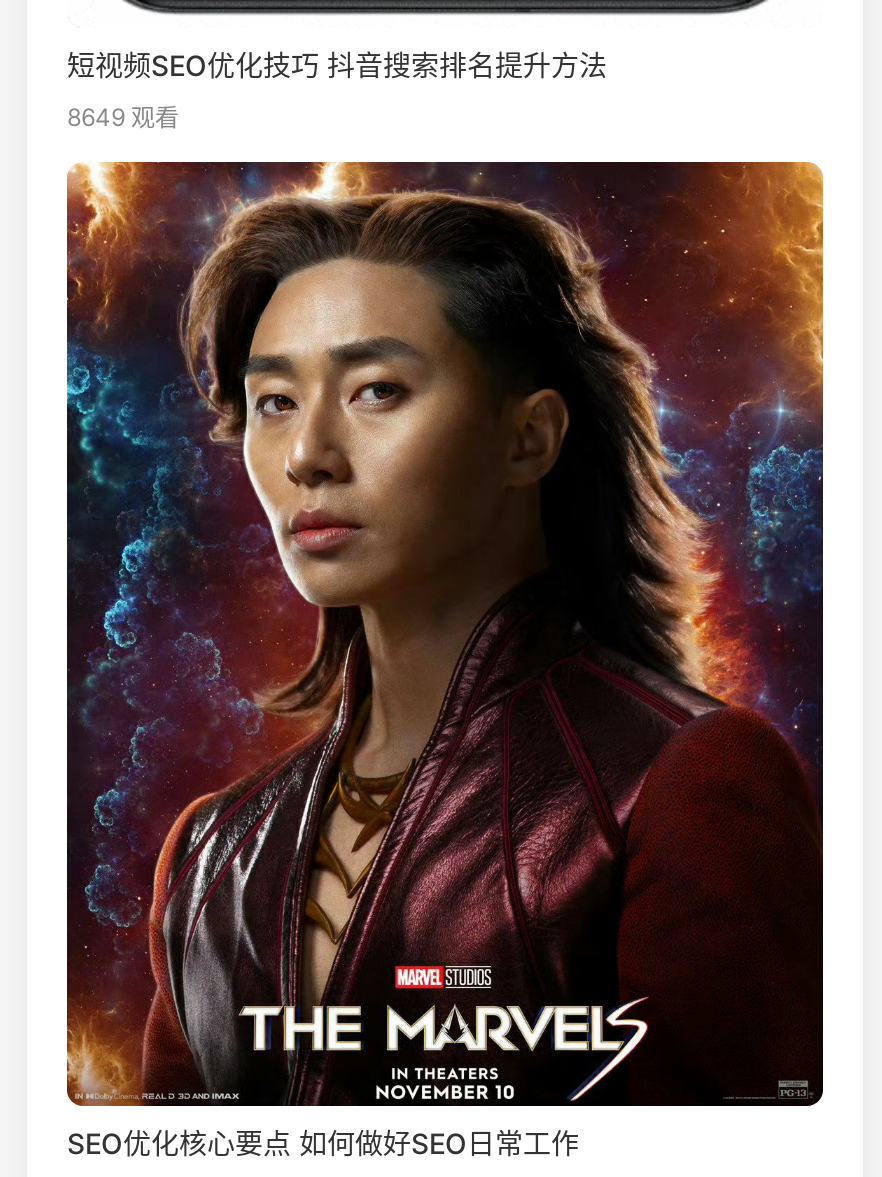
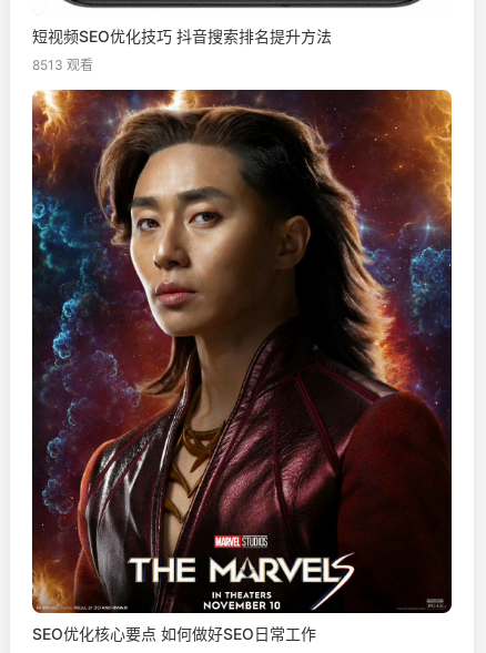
- 8649 观看
+ 8513 观看
